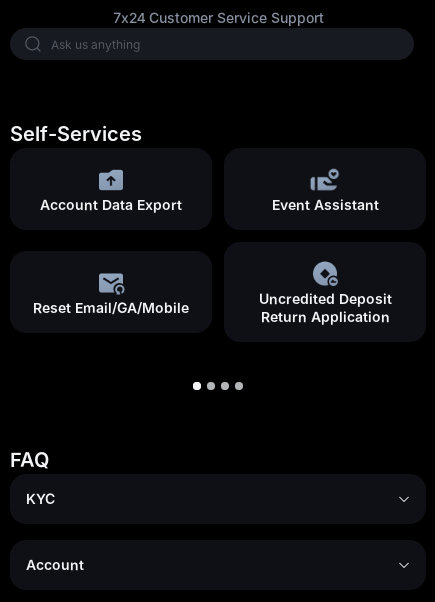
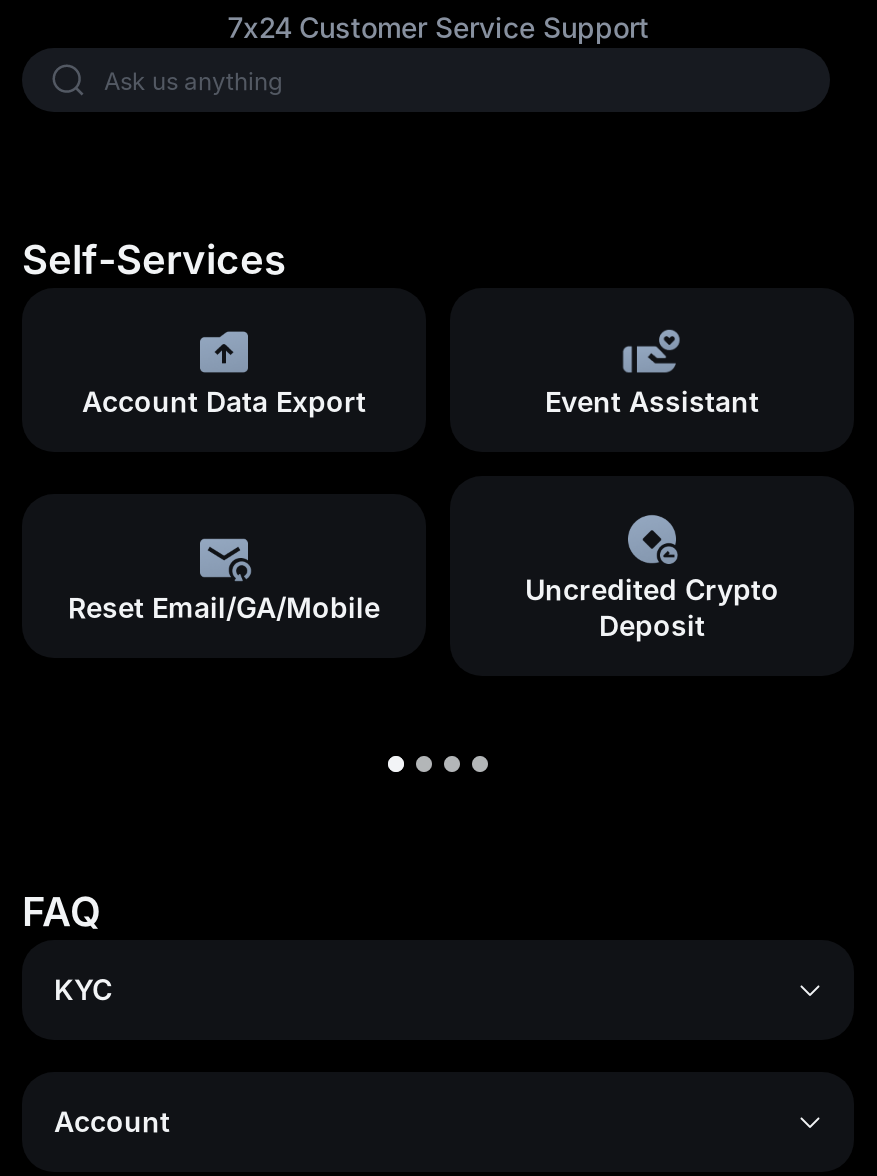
- Uncredited Deposit
- Return Application
+ Uncredited Crypto
+ Deposit
